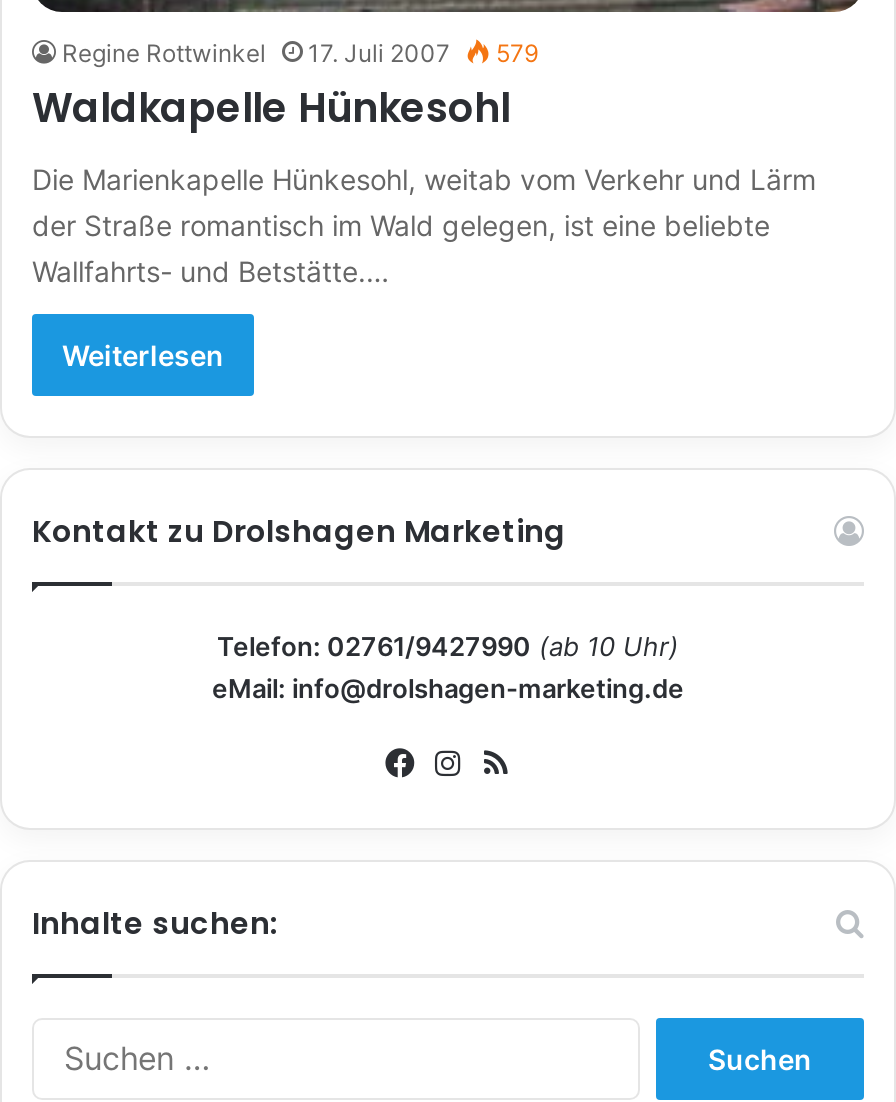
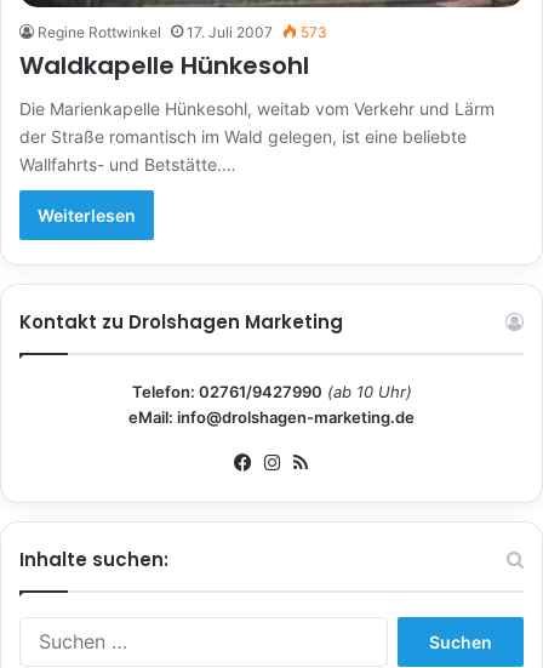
- Regine Rottwinkel 17. Juli 2007 579
+ Regine Rottwinkel 17. Juli 2007 573
